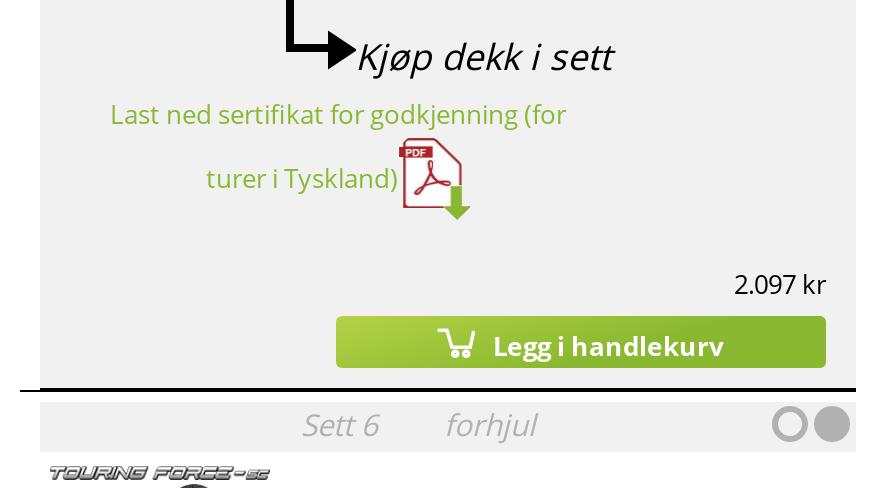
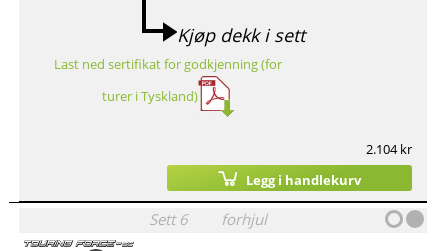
- 2.097 kr
+ 2.104 kr
